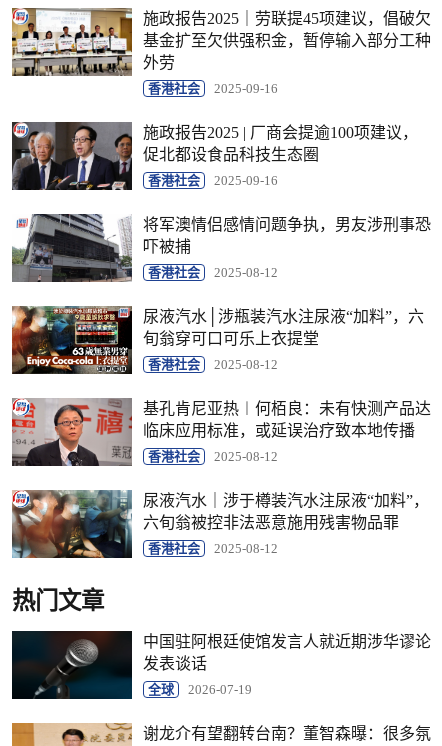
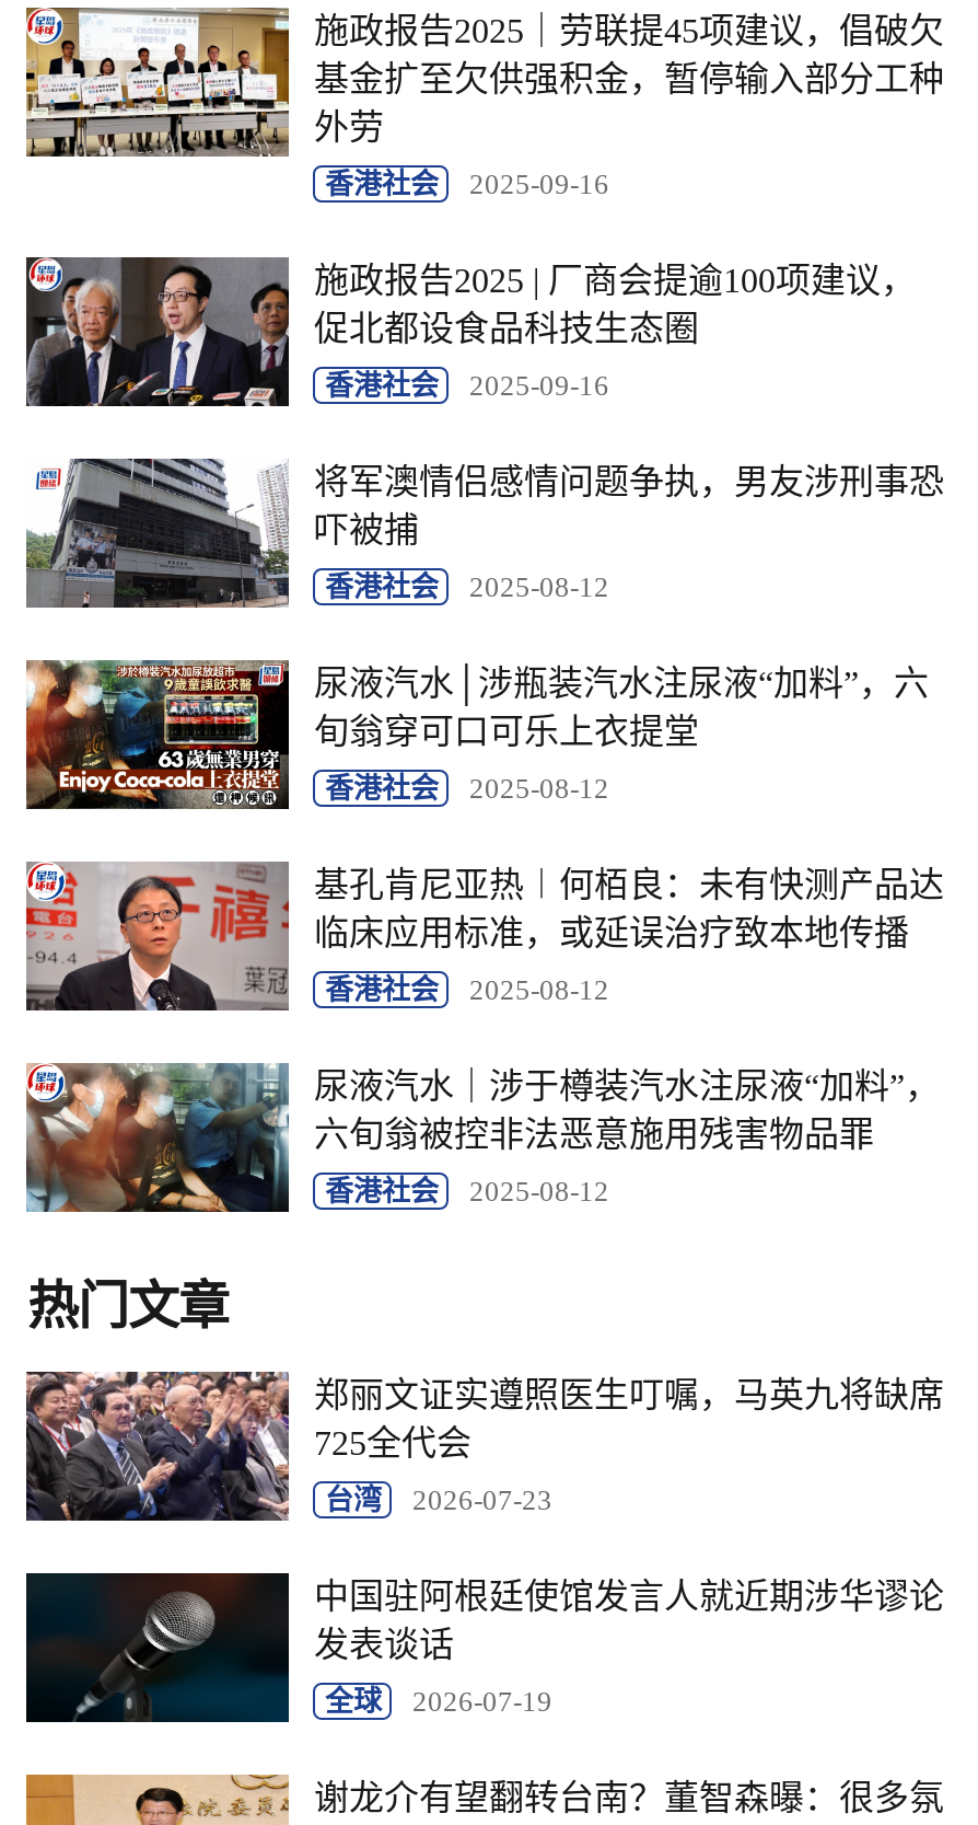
+ [image]
+ 郑丽文证实遵照医生叮嘱，马英九将缺席
+ 725全代会
+ 台湾
+ 2026-07-23
